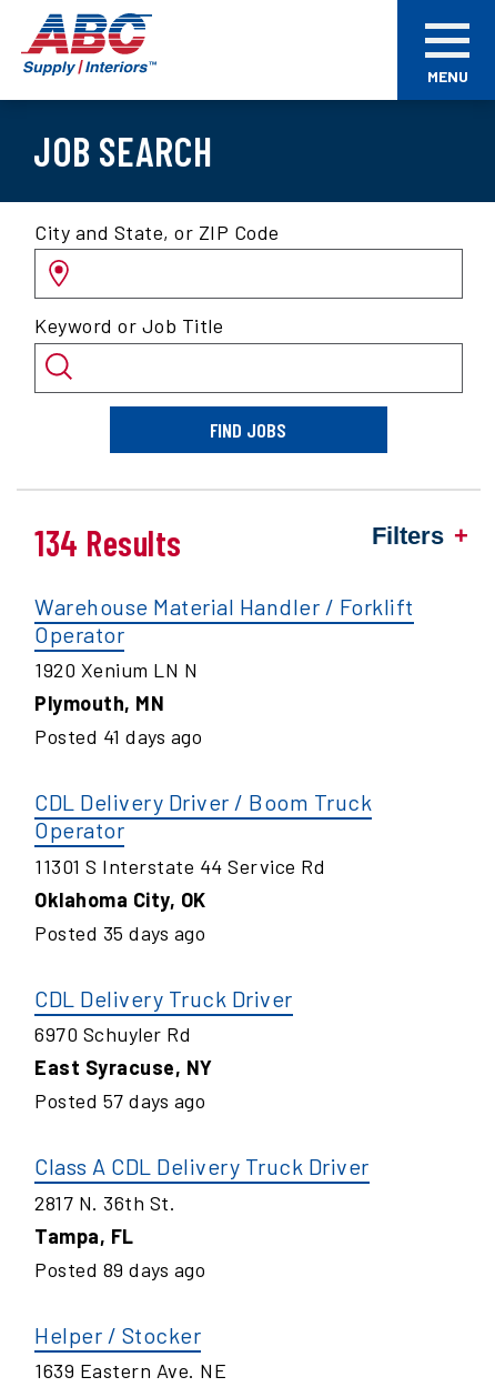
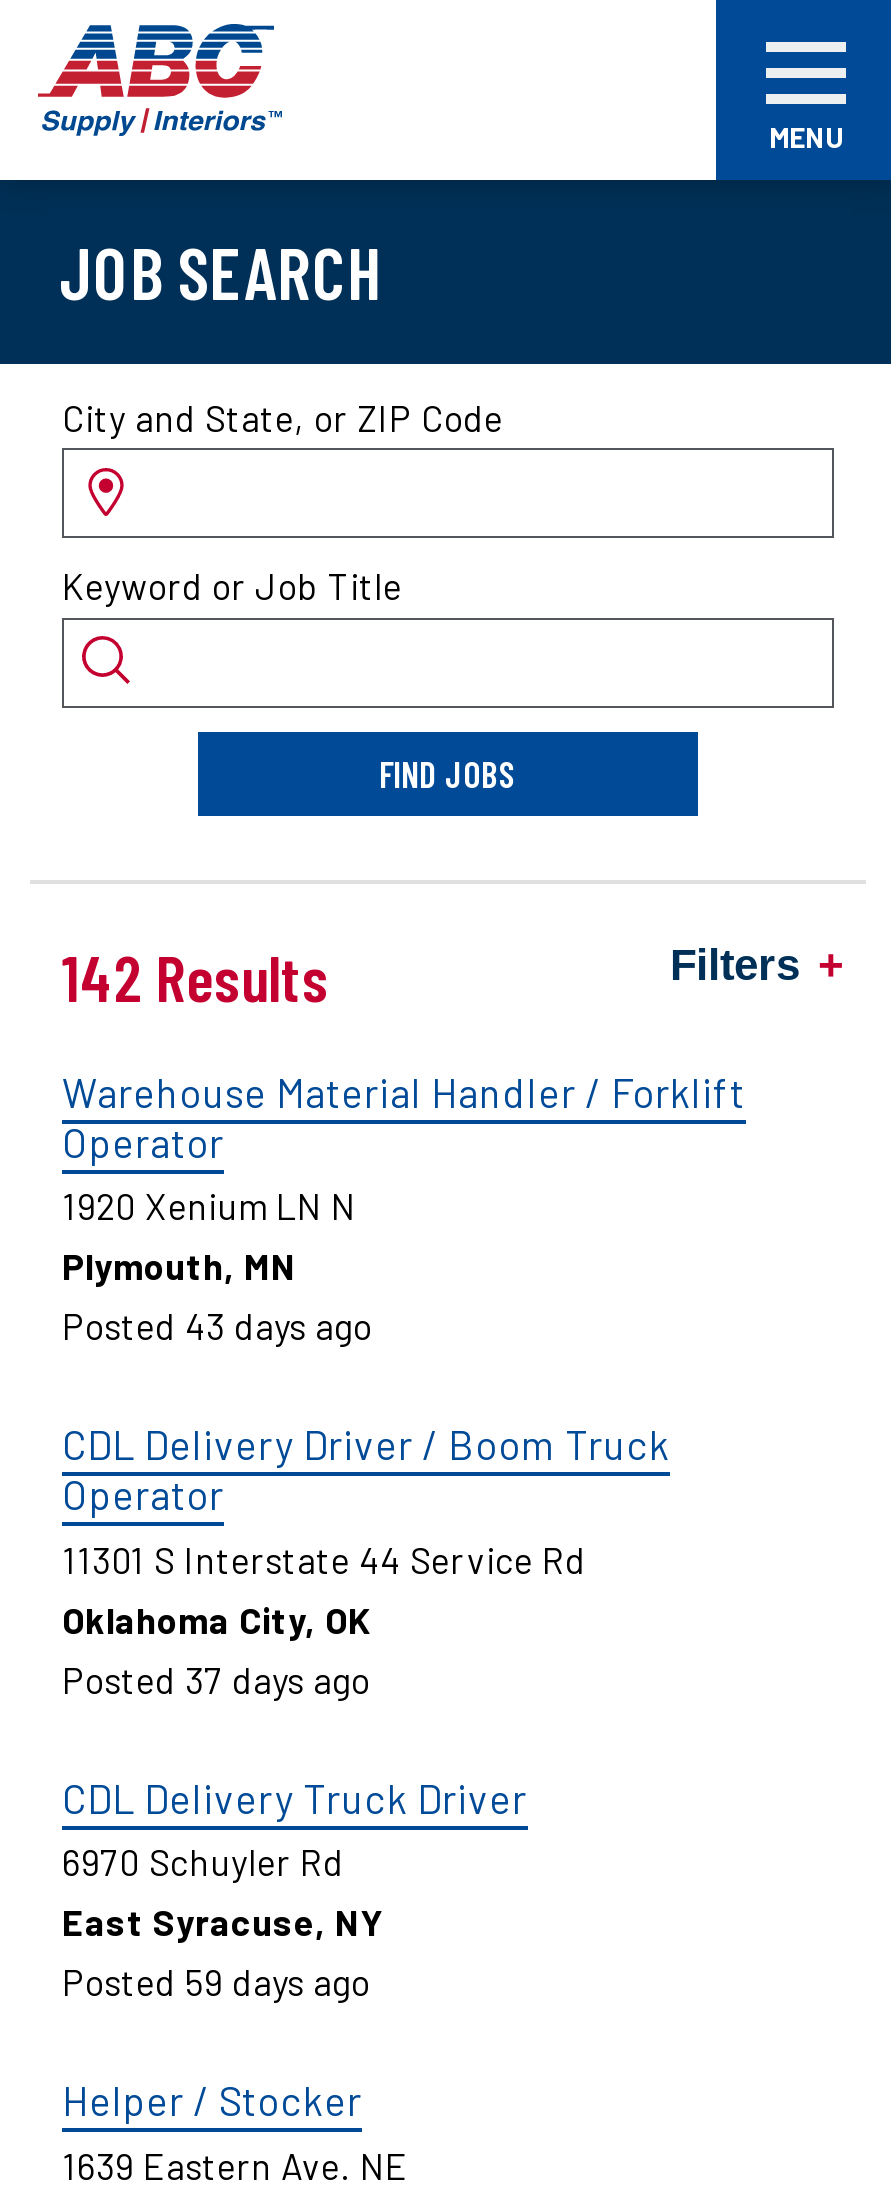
- 134 Results
+ 142 Results

- Posted 41 days ago
+ Posted 43 days ago

- Posted 35 days ago
+ Posted 37 days ago

- Posted 57 days ago
- Class A CDL Delivery Truck Driver
- 2817 N. 36th St.
- Tampa, FL
- Posted 89 days ago
+ Posted 59 days ago
